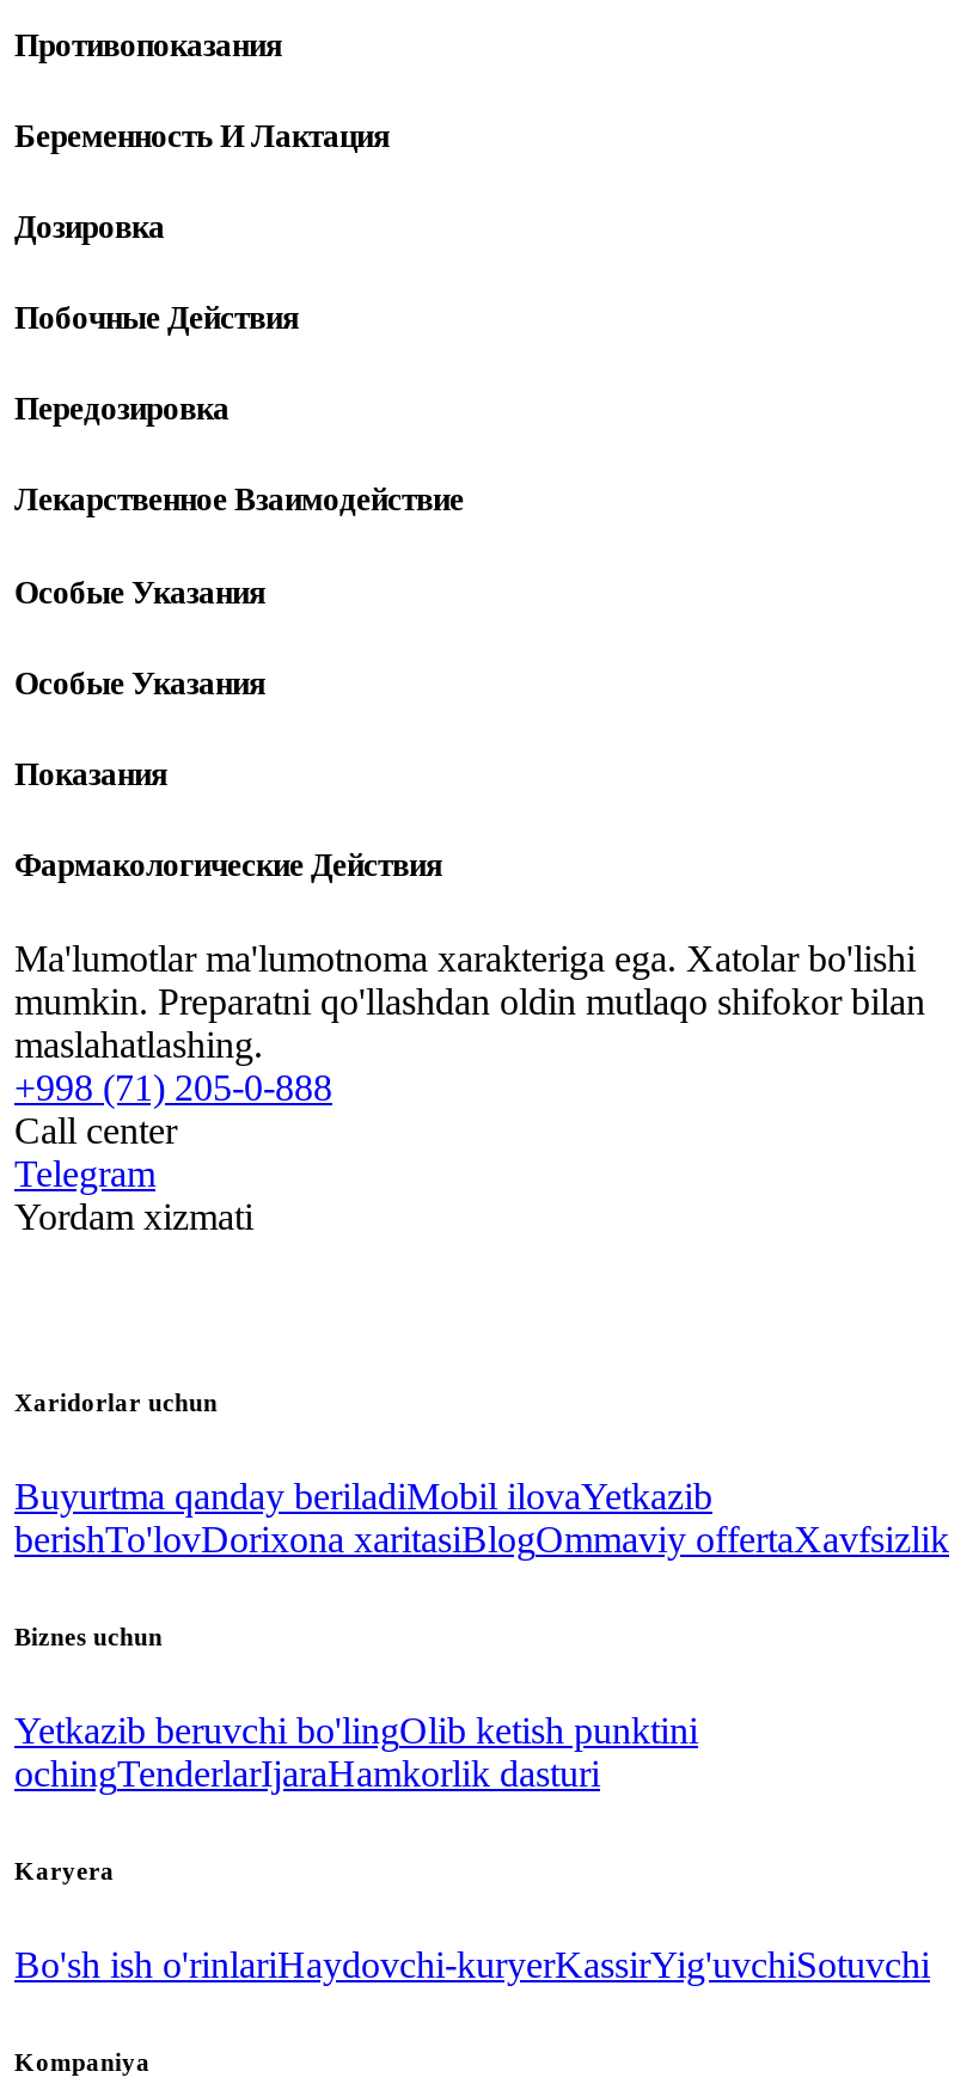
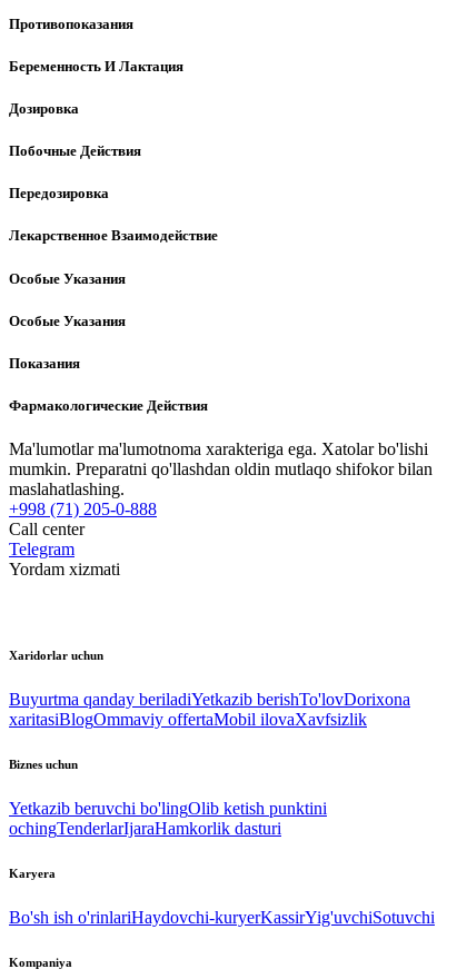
- Buyurtma qanday beriladiMobil ilovaYetkazib
- berishTo'lovDorixona xaritasiBlogOmmaviy offertaXavfsizlik
+ Buyurtma qanday beriladiYetkazib berishTo'lovDorixona
+ xaritasiBlogOmmaviy offertaMobil ilovaXavfsizlik
